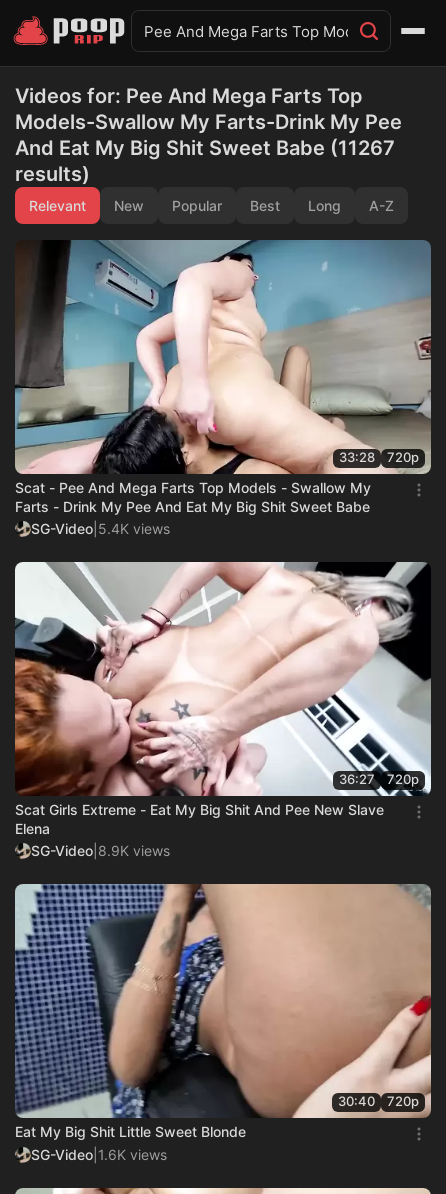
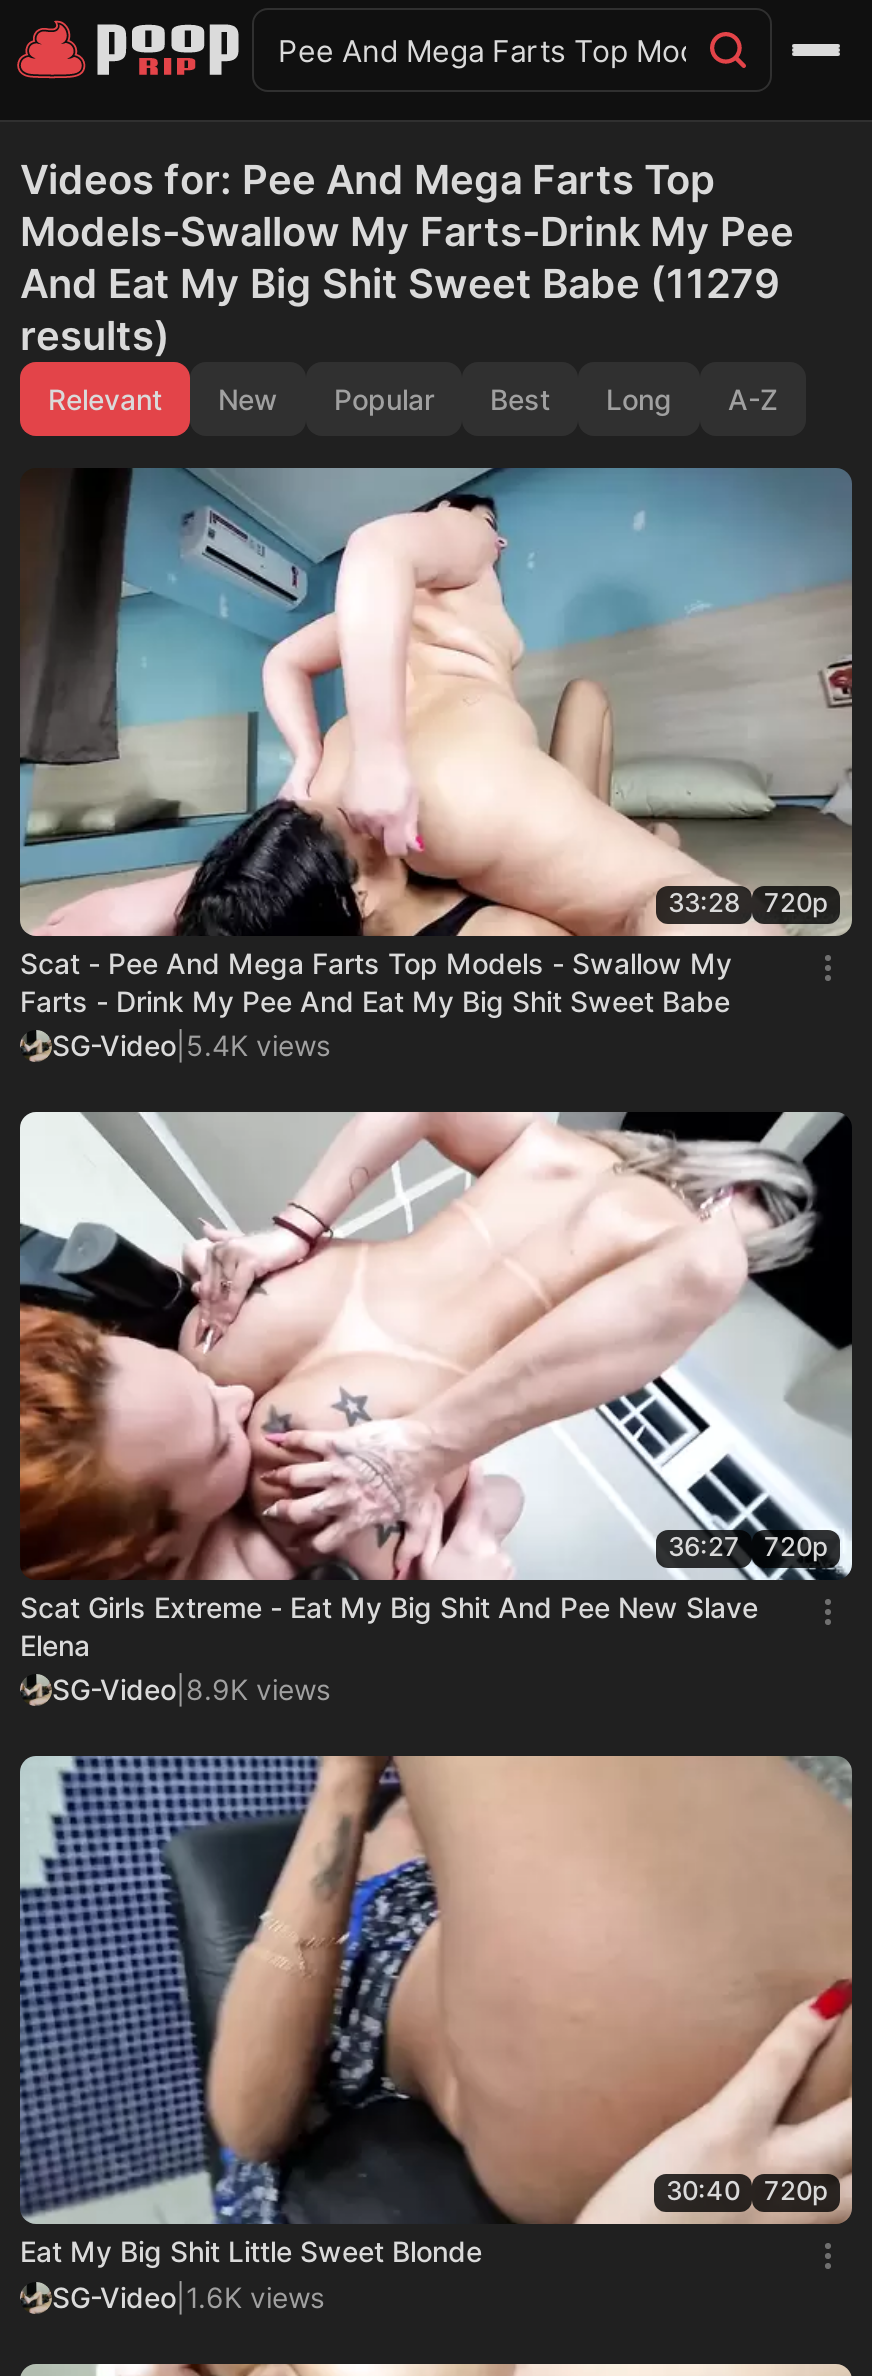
- And Eat My Big Shit Sweet Babe (11267
+ And Eat My Big Shit Sweet Babe (11279
